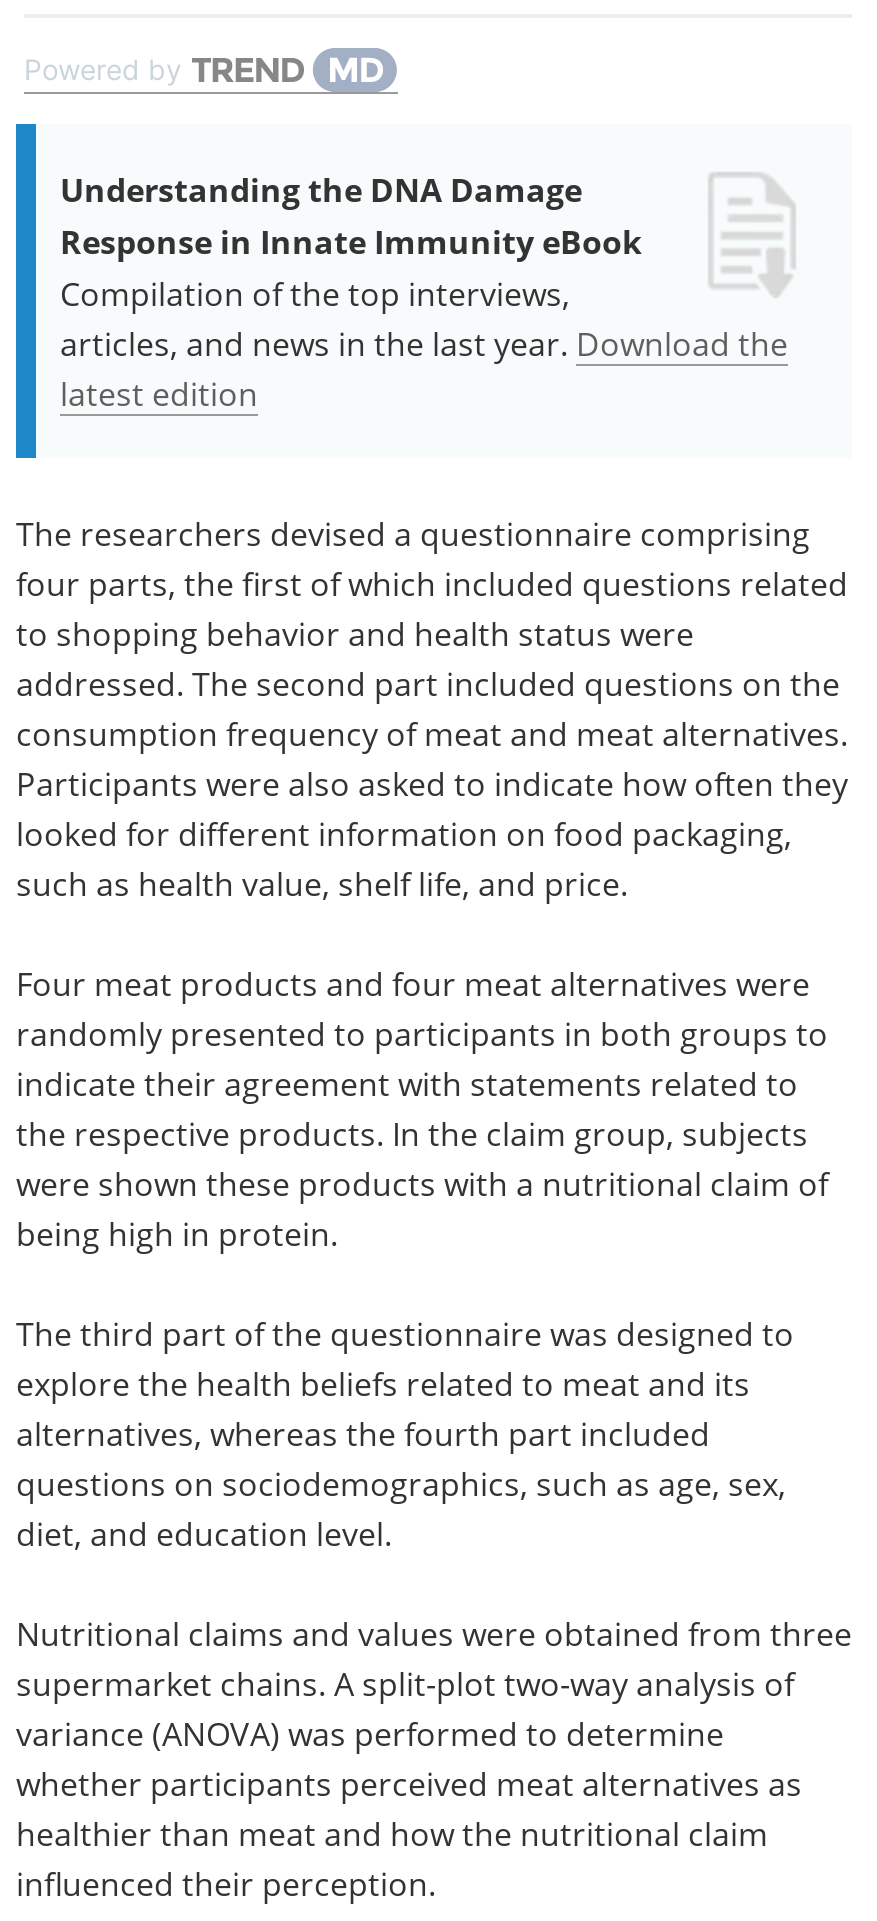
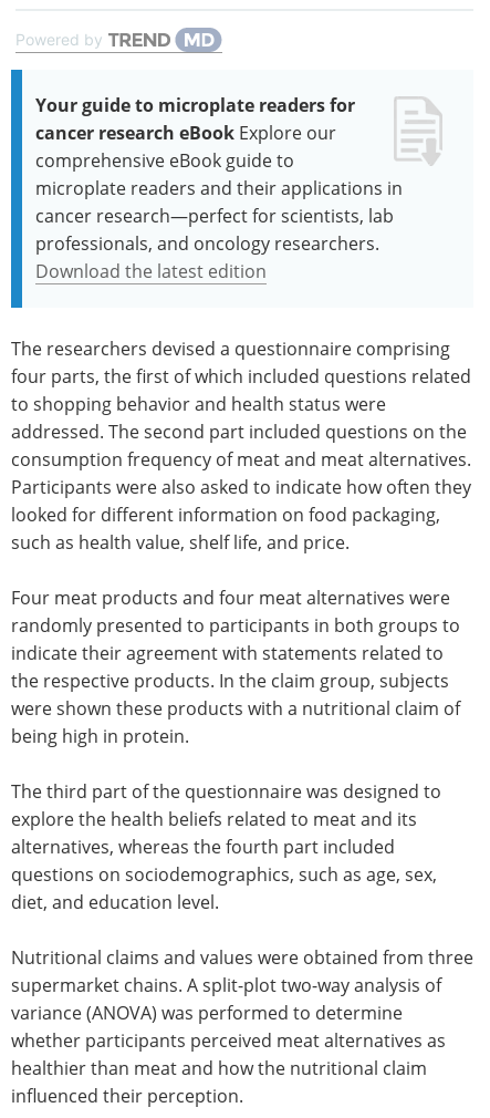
- Understanding the DNA Damage
- Response in Innate Immunity eBook
- Compilation of the top interviews,
- articles, and news in the last year. Download the
- latest edition
+ Your guide to microplate readers for
+ cancer research eBook Explore our
+ comprehensive eBook guide to
+ microplate readers and their applications in
+ cancer research—perfect for scientists, lab
+ professionals, and oncology researchers.
+ Download the latest edition
